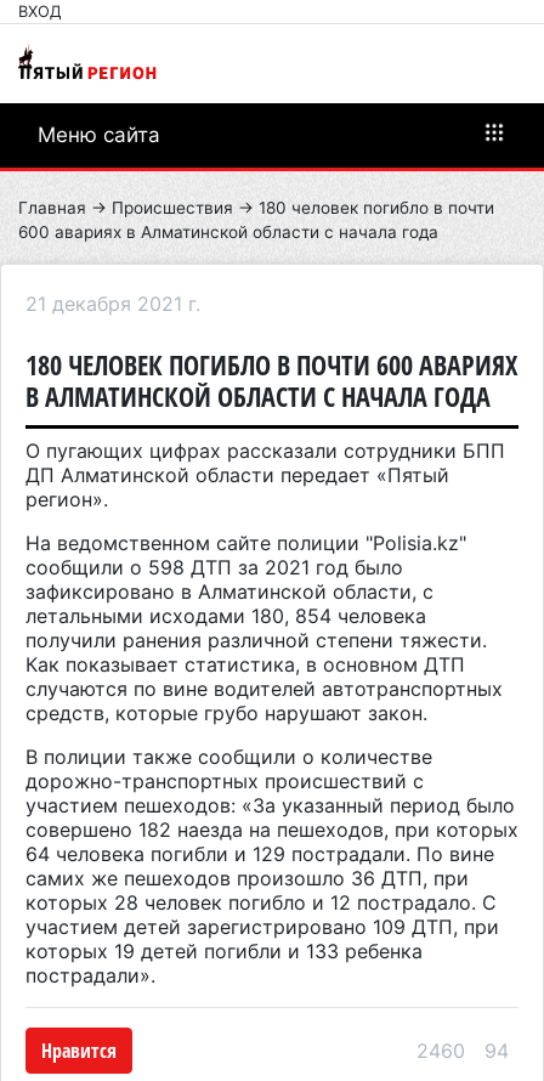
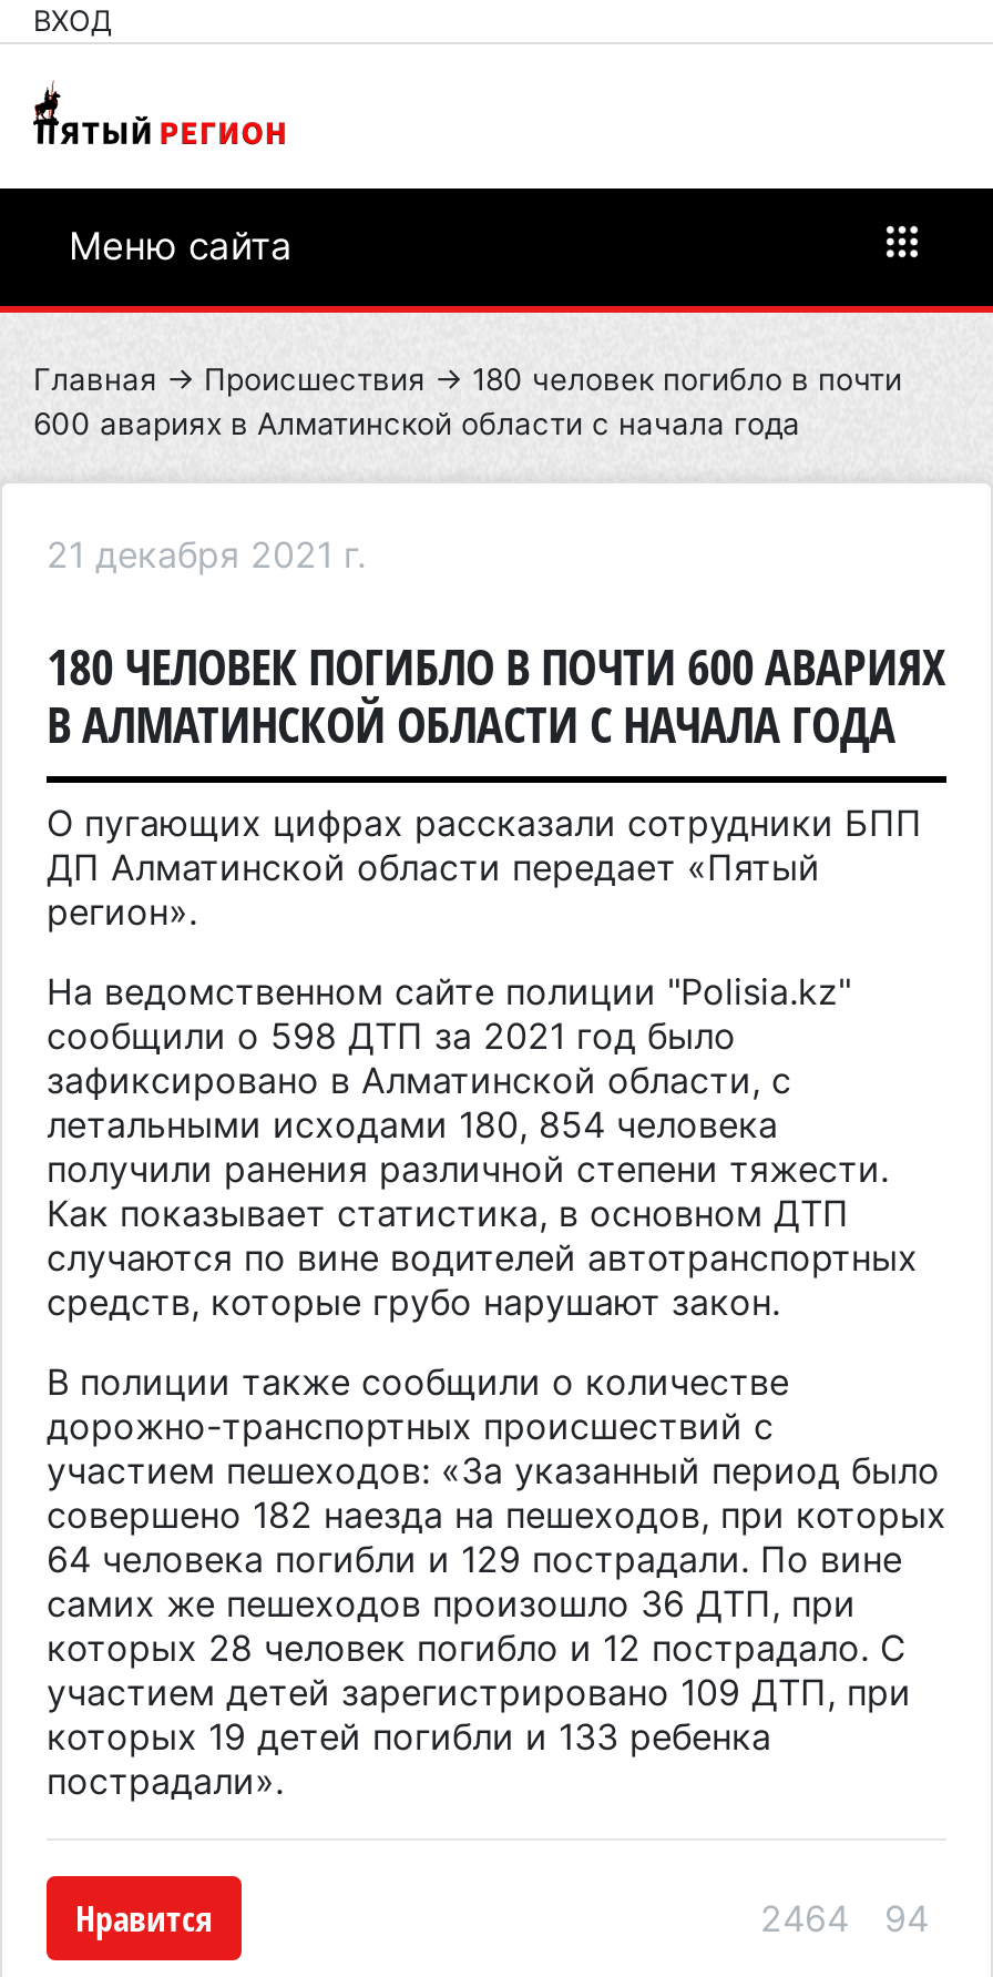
- 2460 94
+ 2464 94
